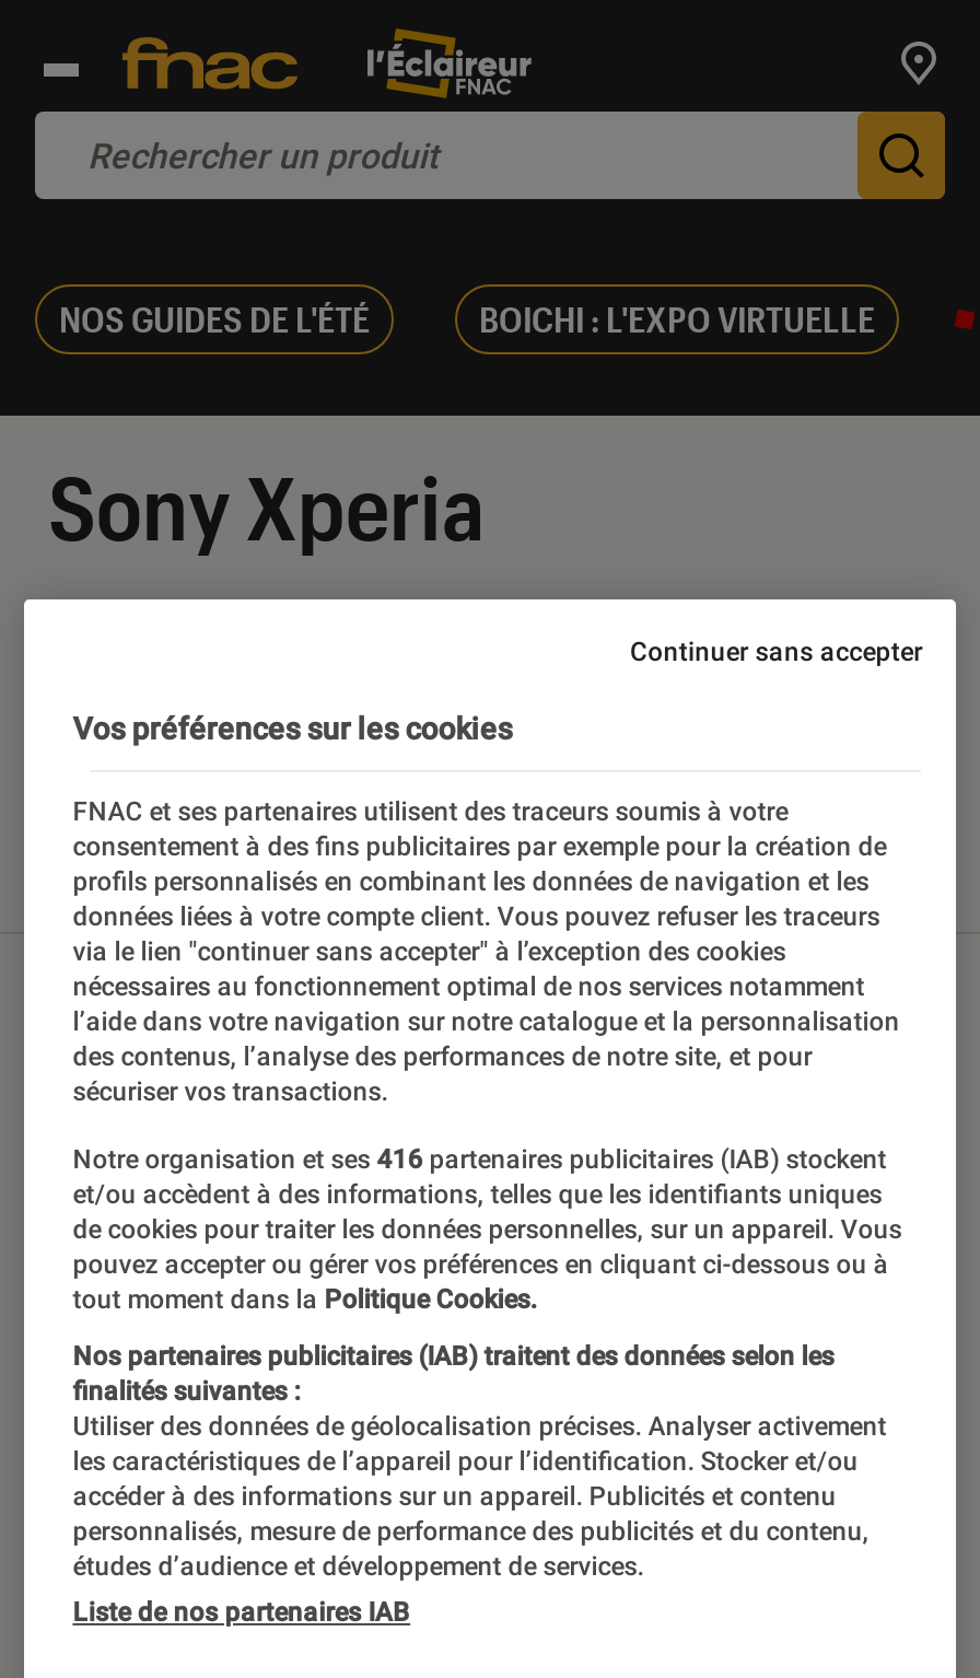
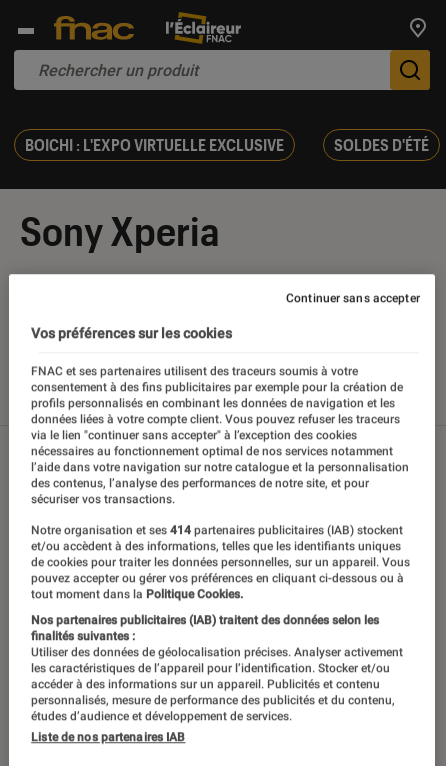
- NOS GUIDES DE L'ÉTÉ
- BOICHI : L'EXPO VIRTUELLE
+ BOICHI : L'EXPO VIRTUELLE EXCLUSIVE
+ SOLDES D'ÉTÉ

- Notre organisation et ses 416 partenaires publicitaires (IAB) stockent
+ Notre organisation et ses 414 partenaires publicitaires (IAB) stockent
